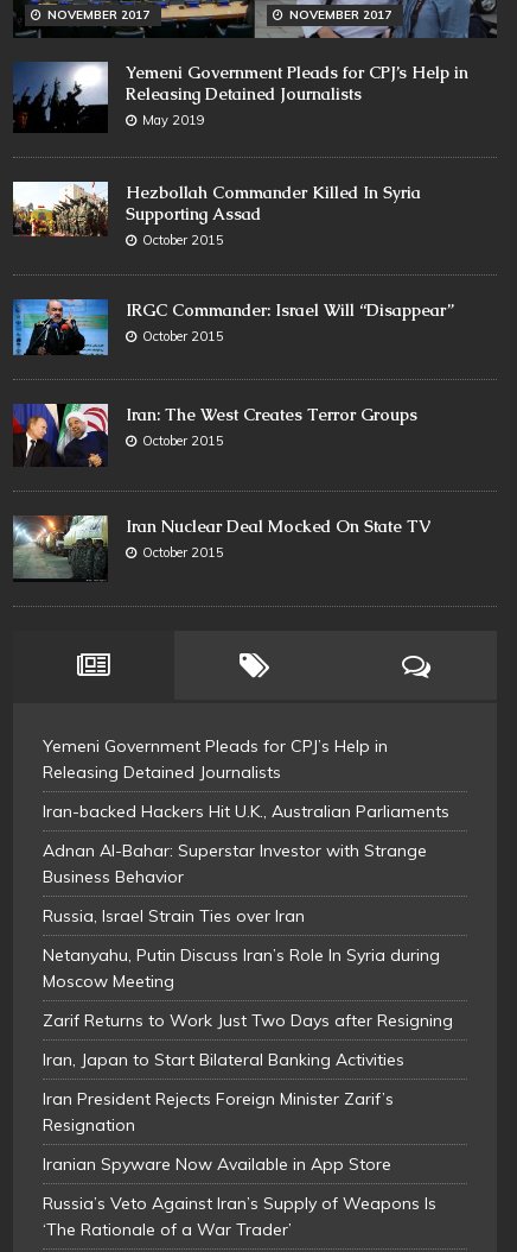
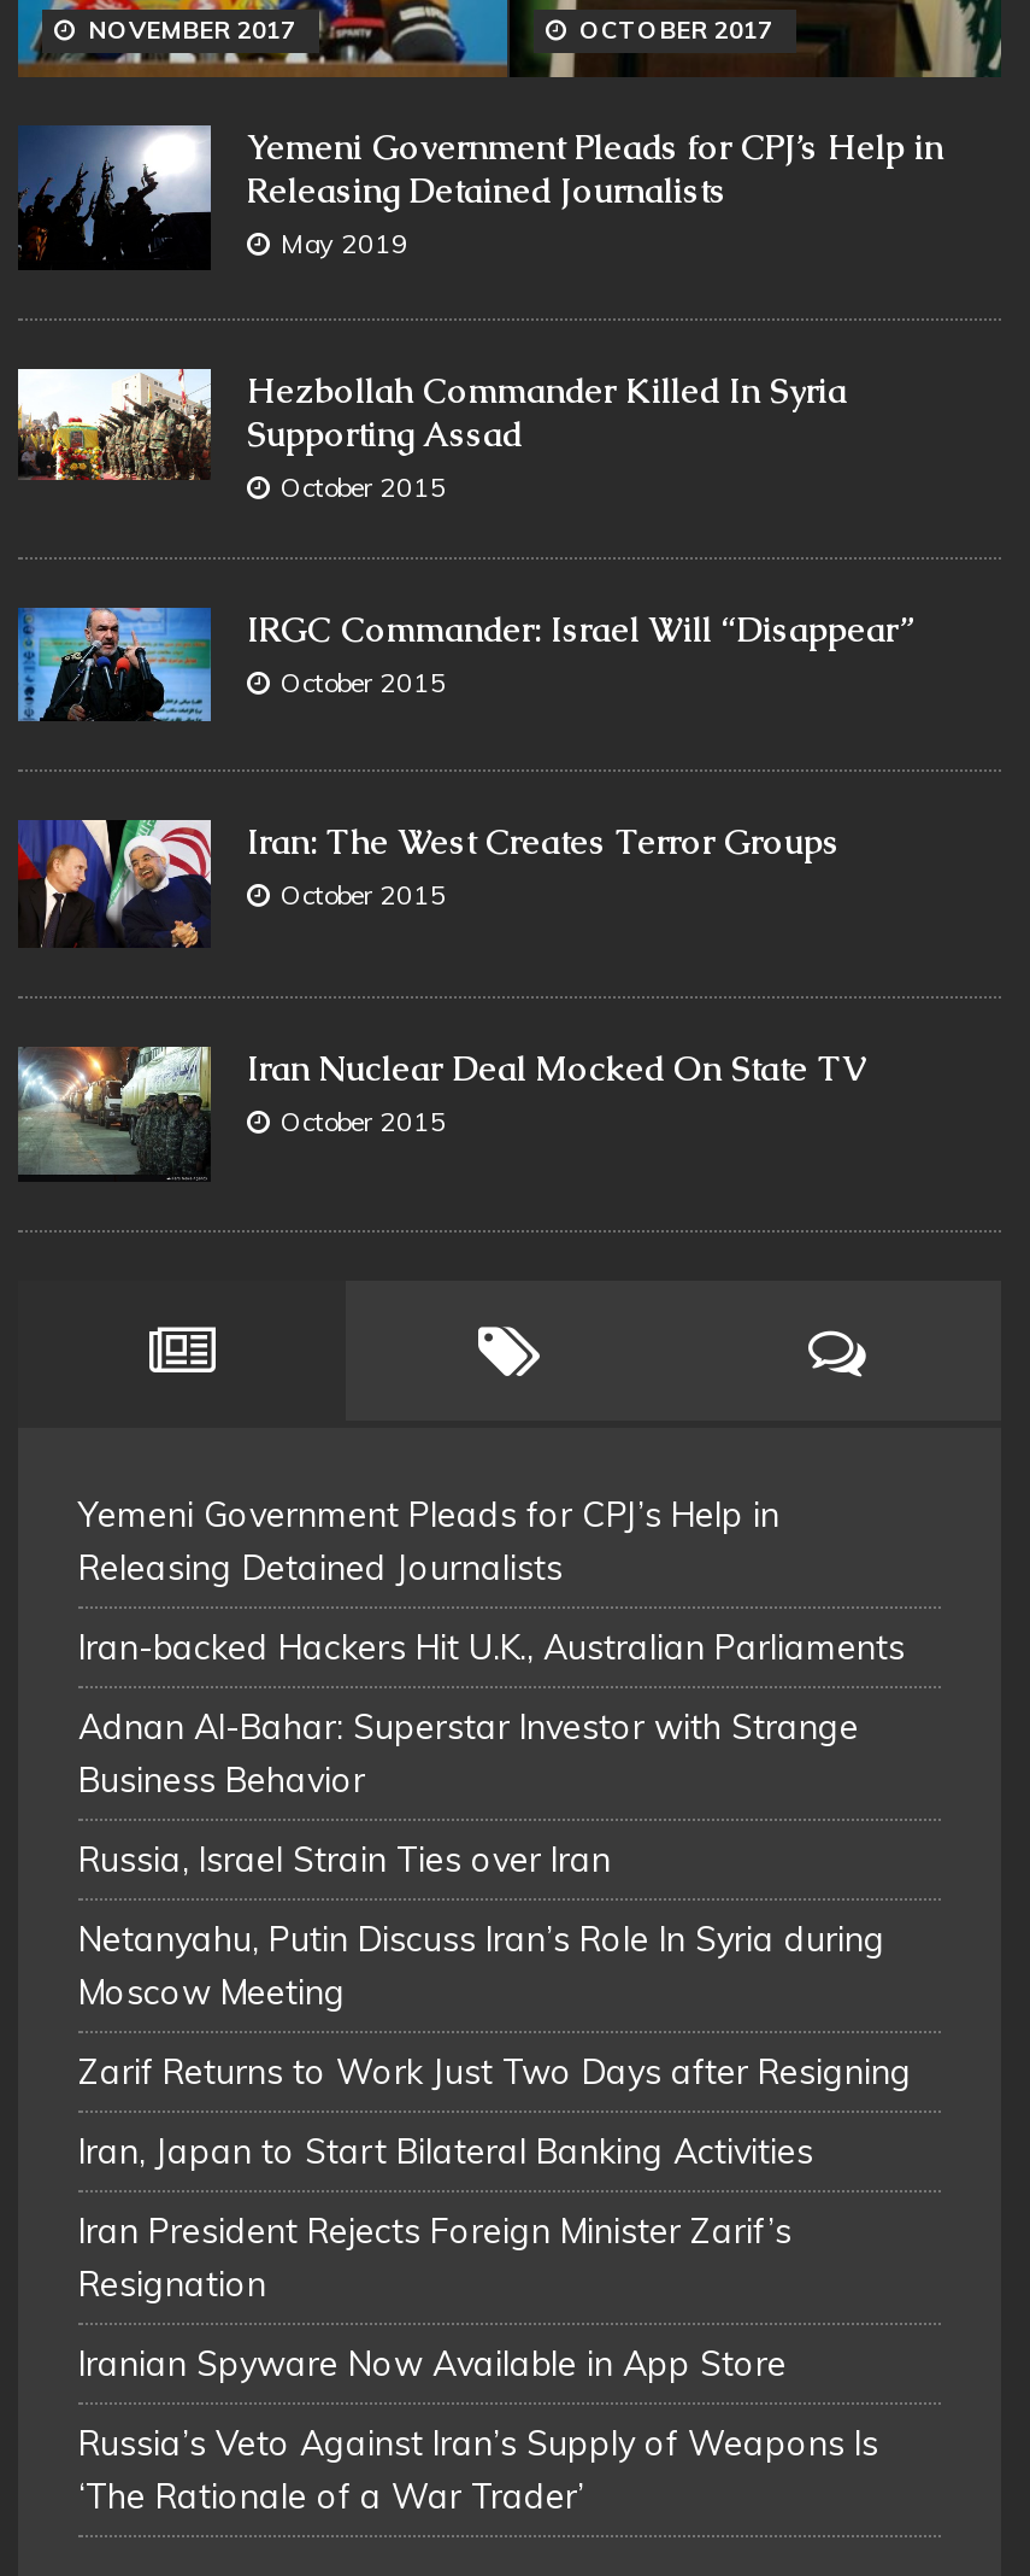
- NOVEMBER 2017
+ OCTOBER 2017
